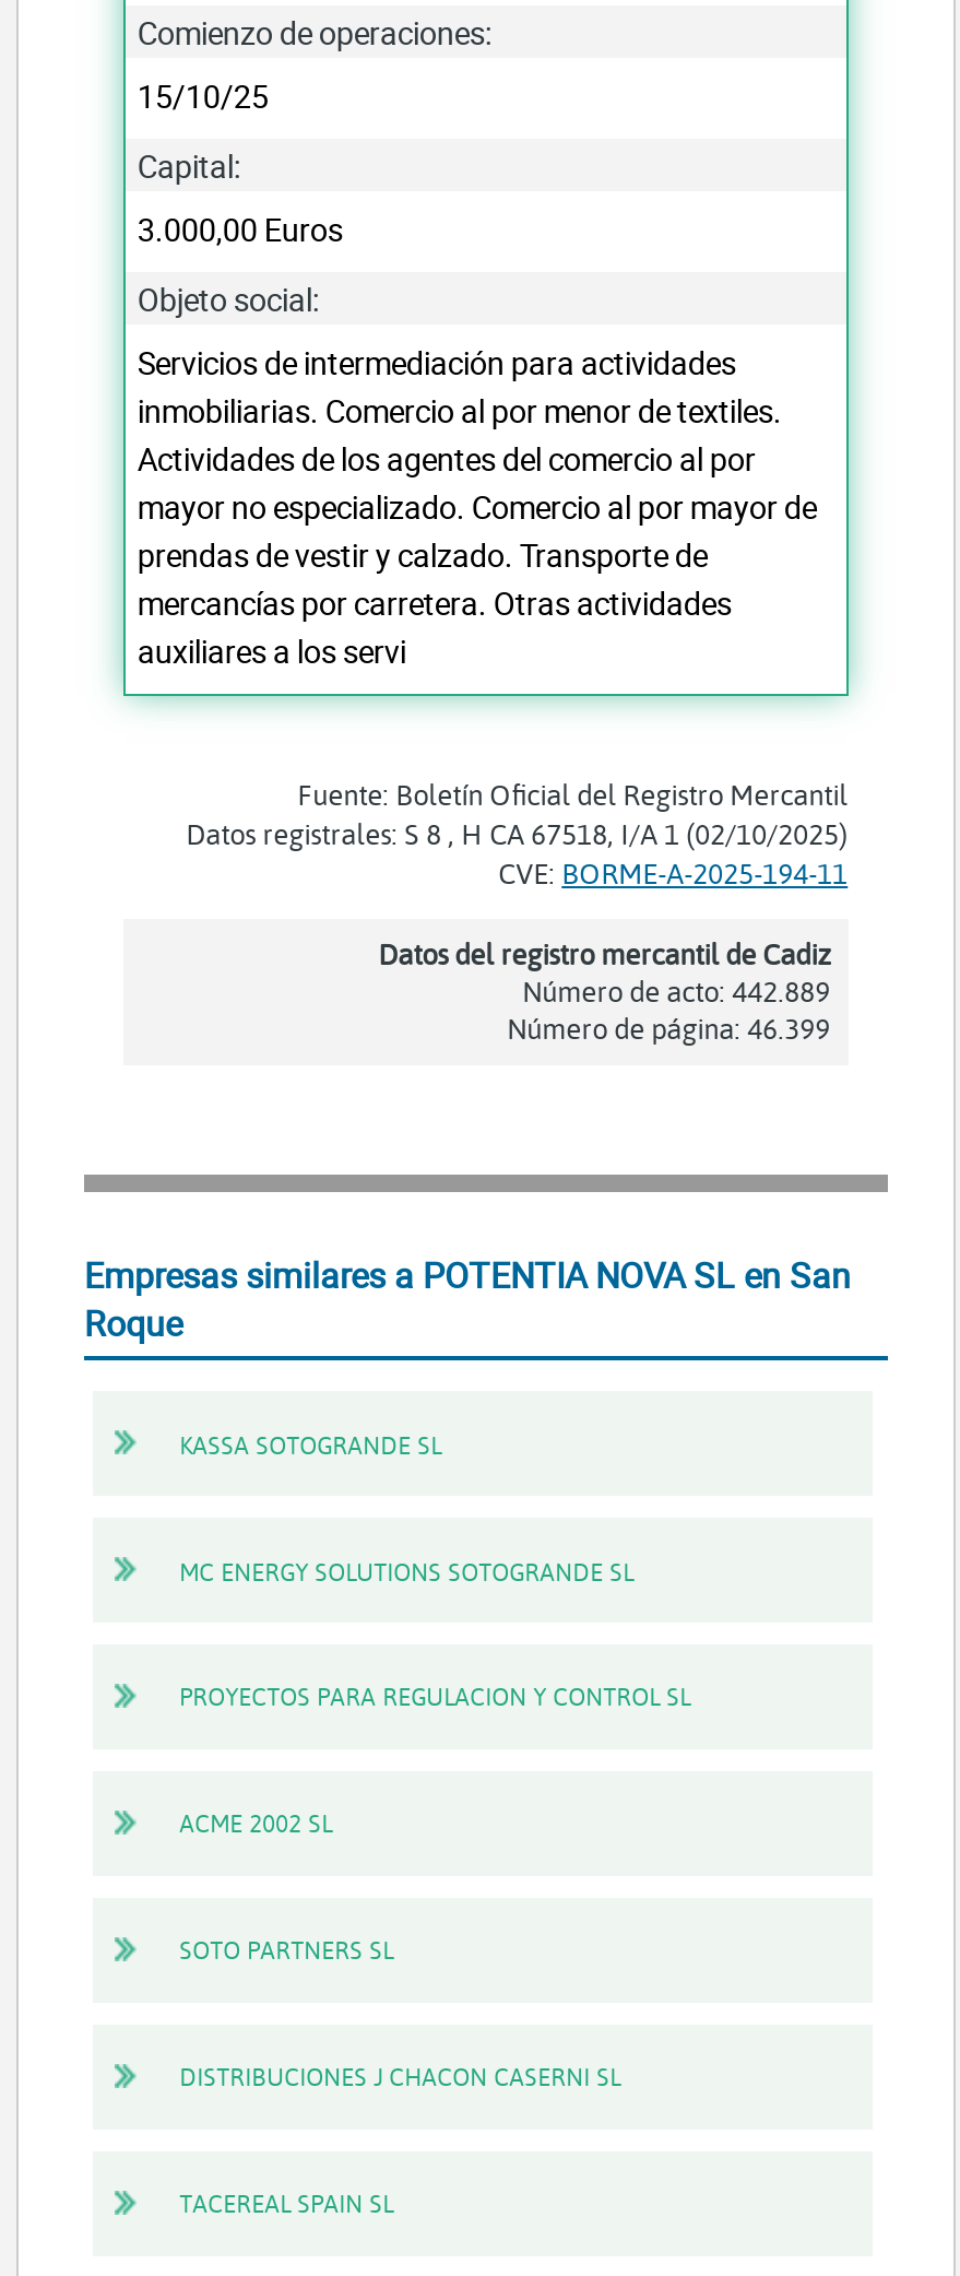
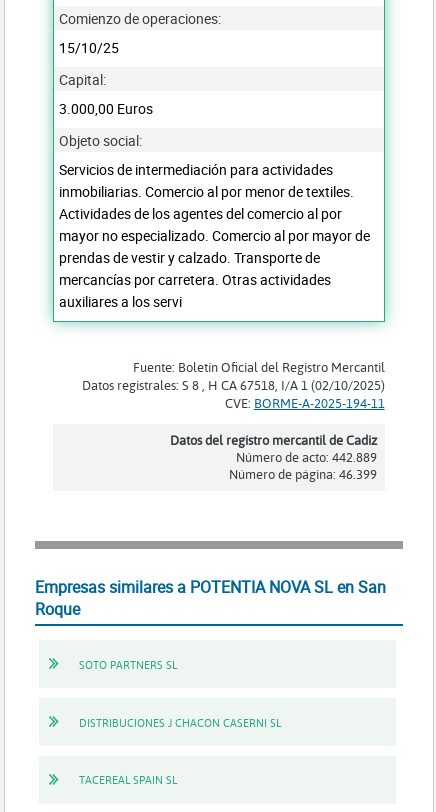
- KASSA SOTOGRANDE SL

- MC ENERGY SOLUTIONS SOTOGRANDE SL

- PROYECTOS PARA REGULACION Y CONTROL SL

- ACME 2002 SL
